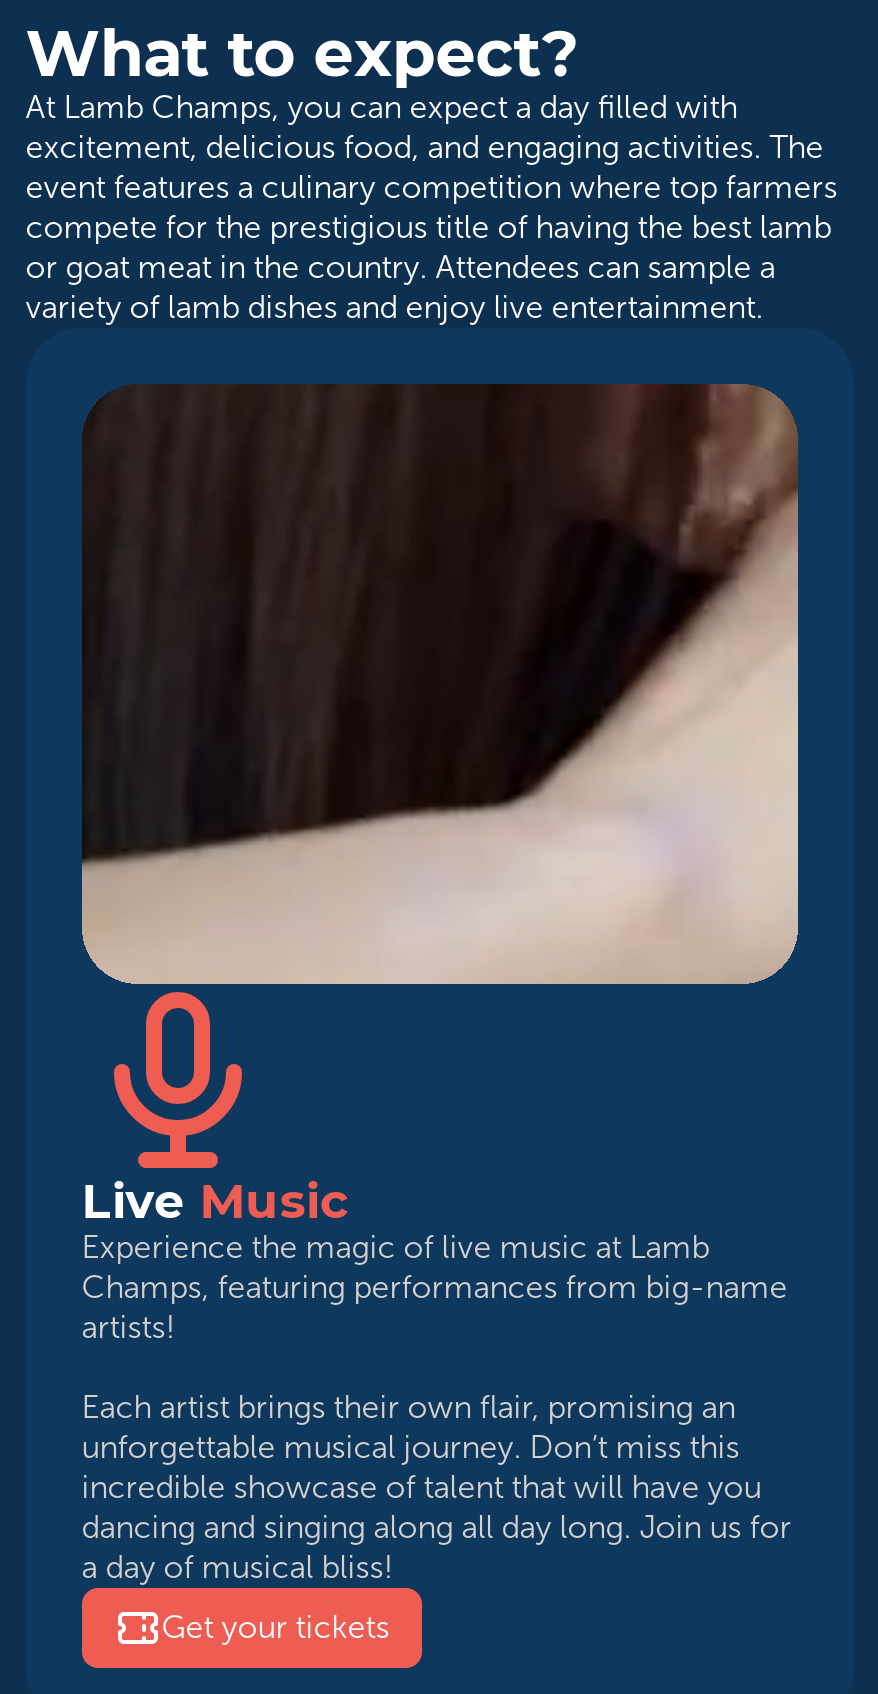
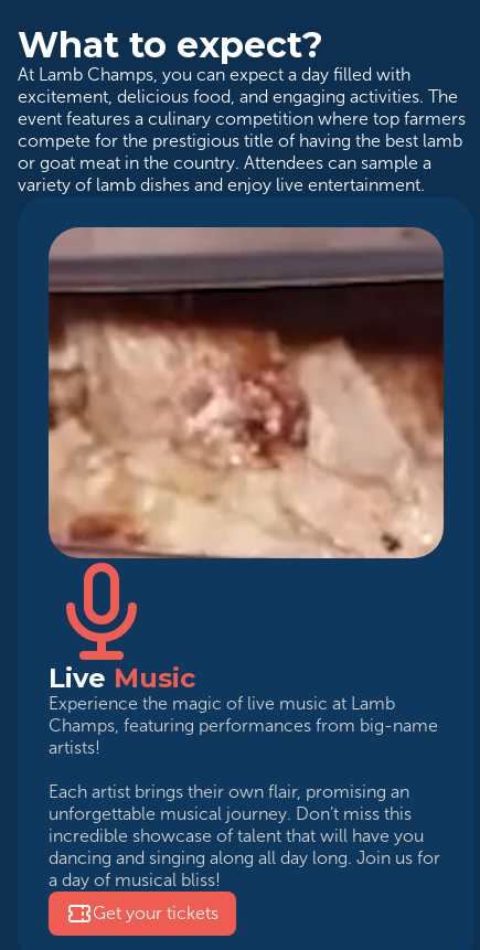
- [image]
+ [image]
